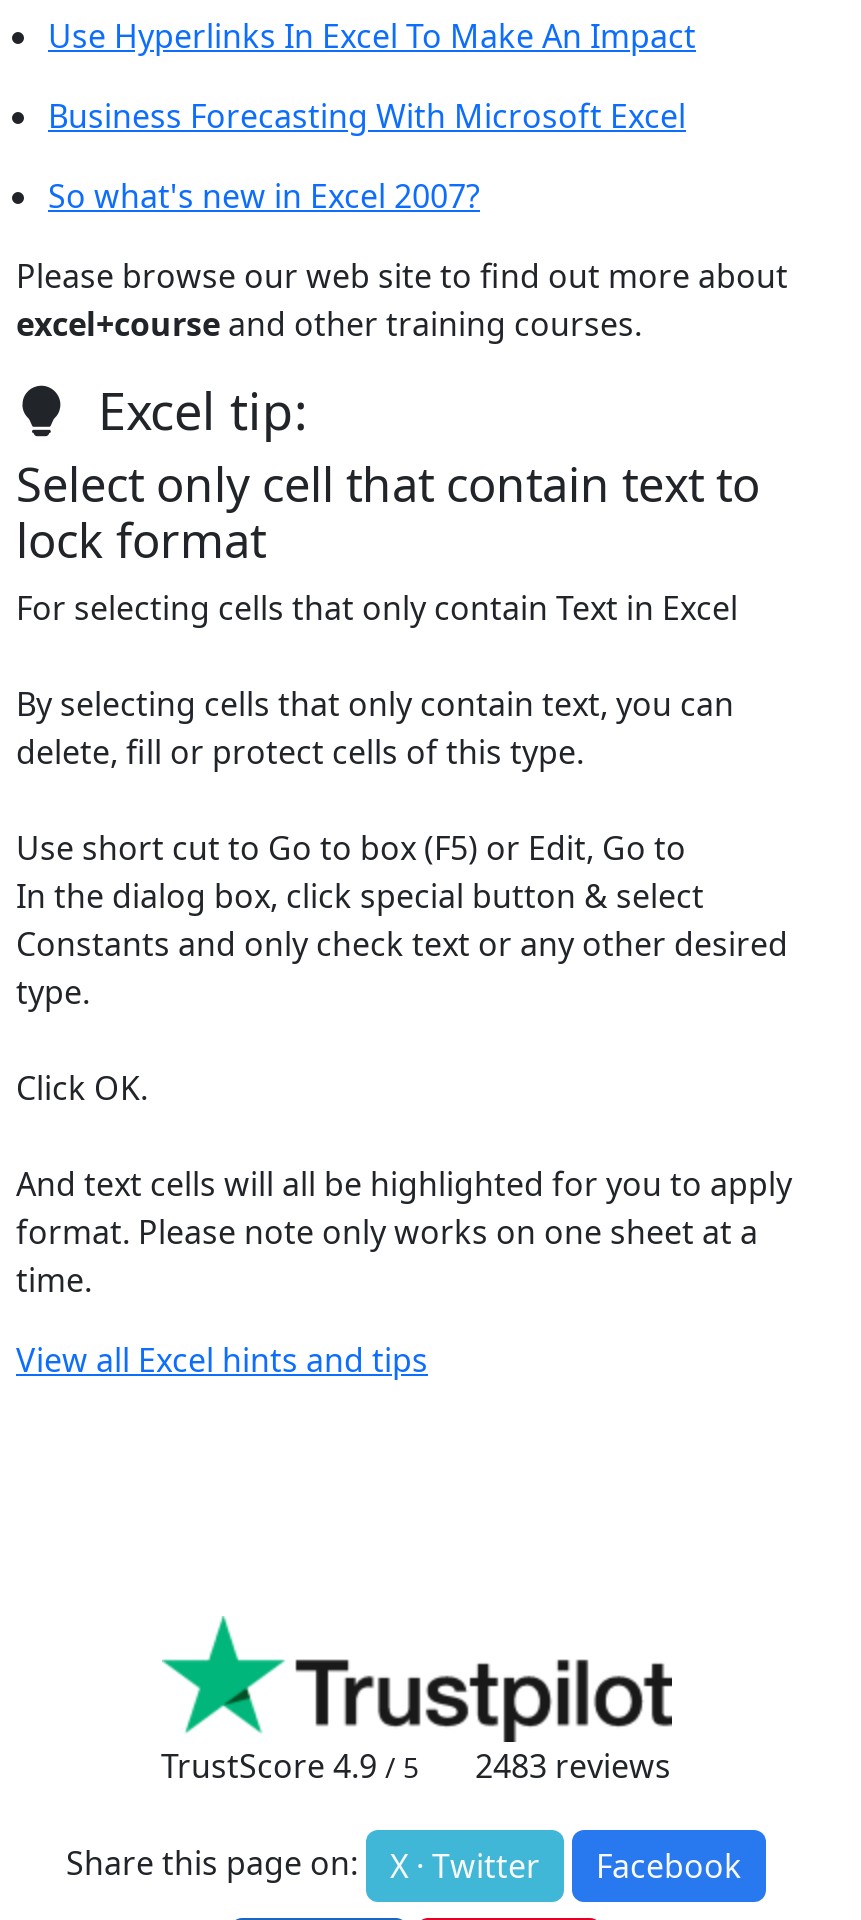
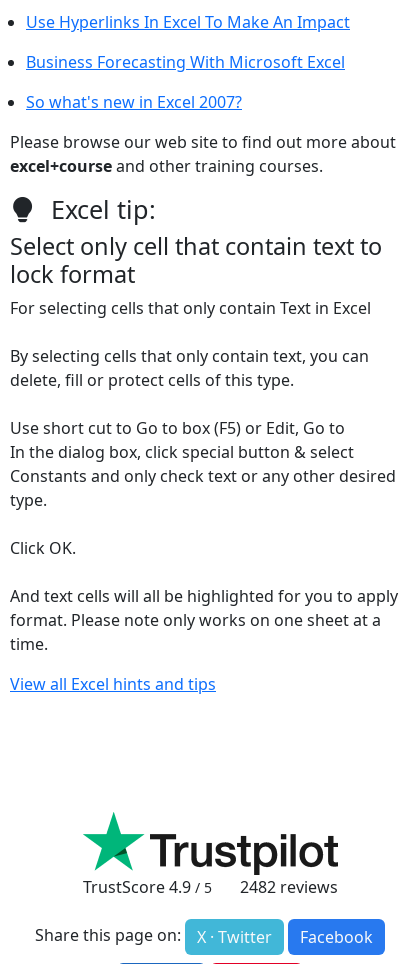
- TrustScore 4.9 / 5 2483 reviews
+ TrustScore 4.9 / 5 2482 reviews
